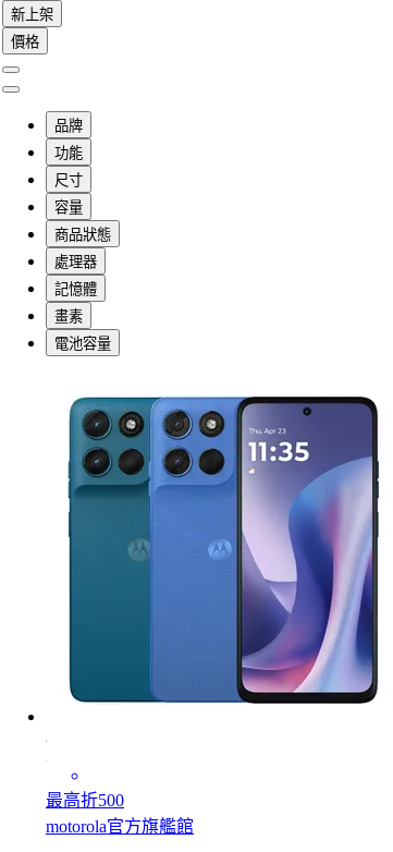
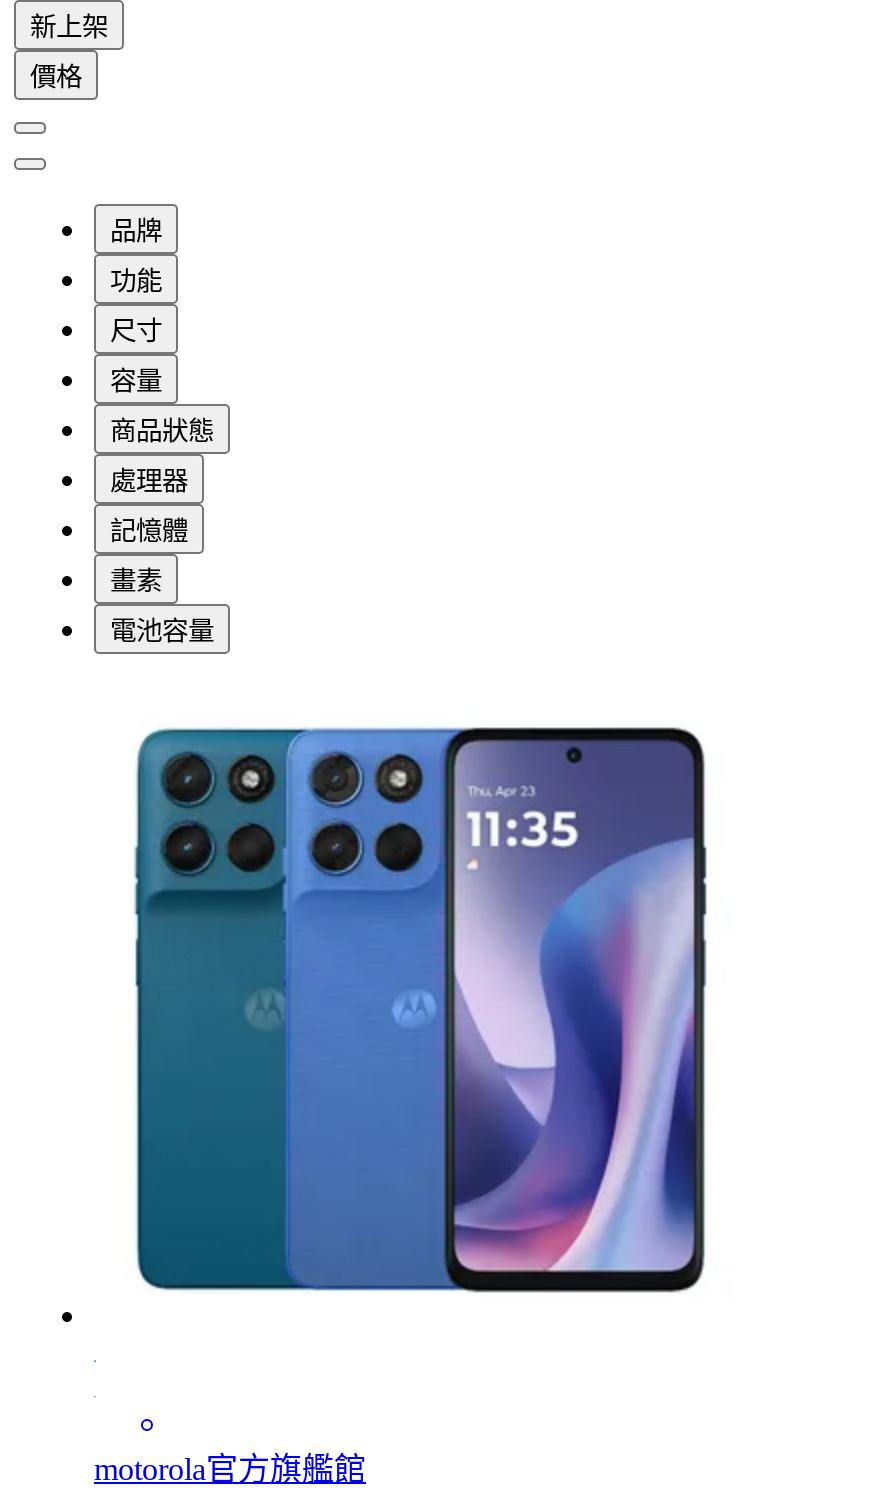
- 最高折500
